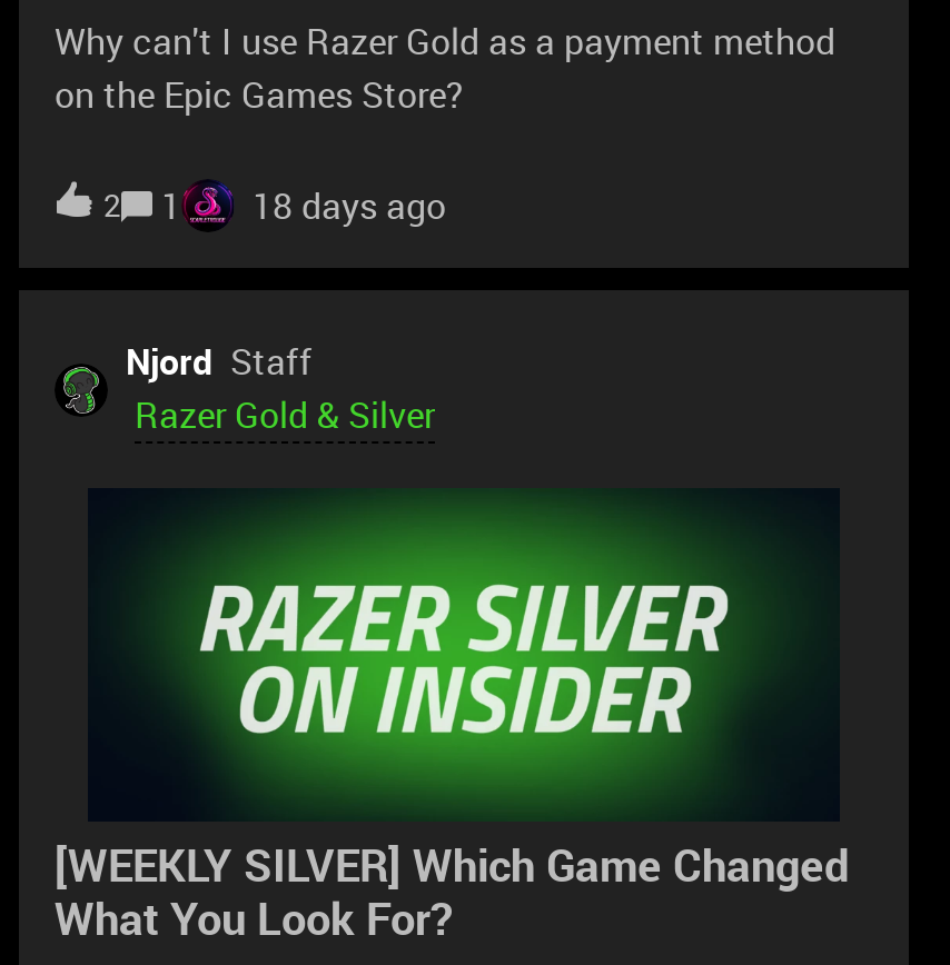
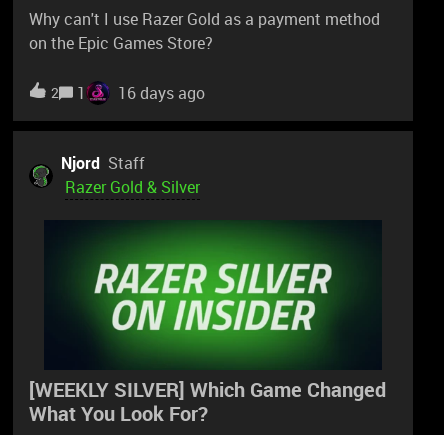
- 2 1 18 days ago
+ 2 1 16 days ago
